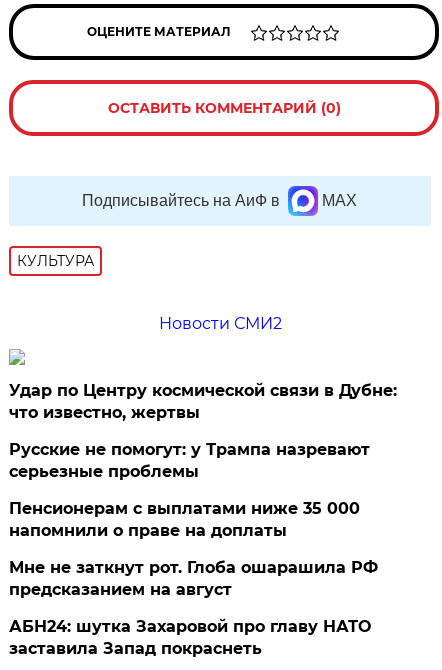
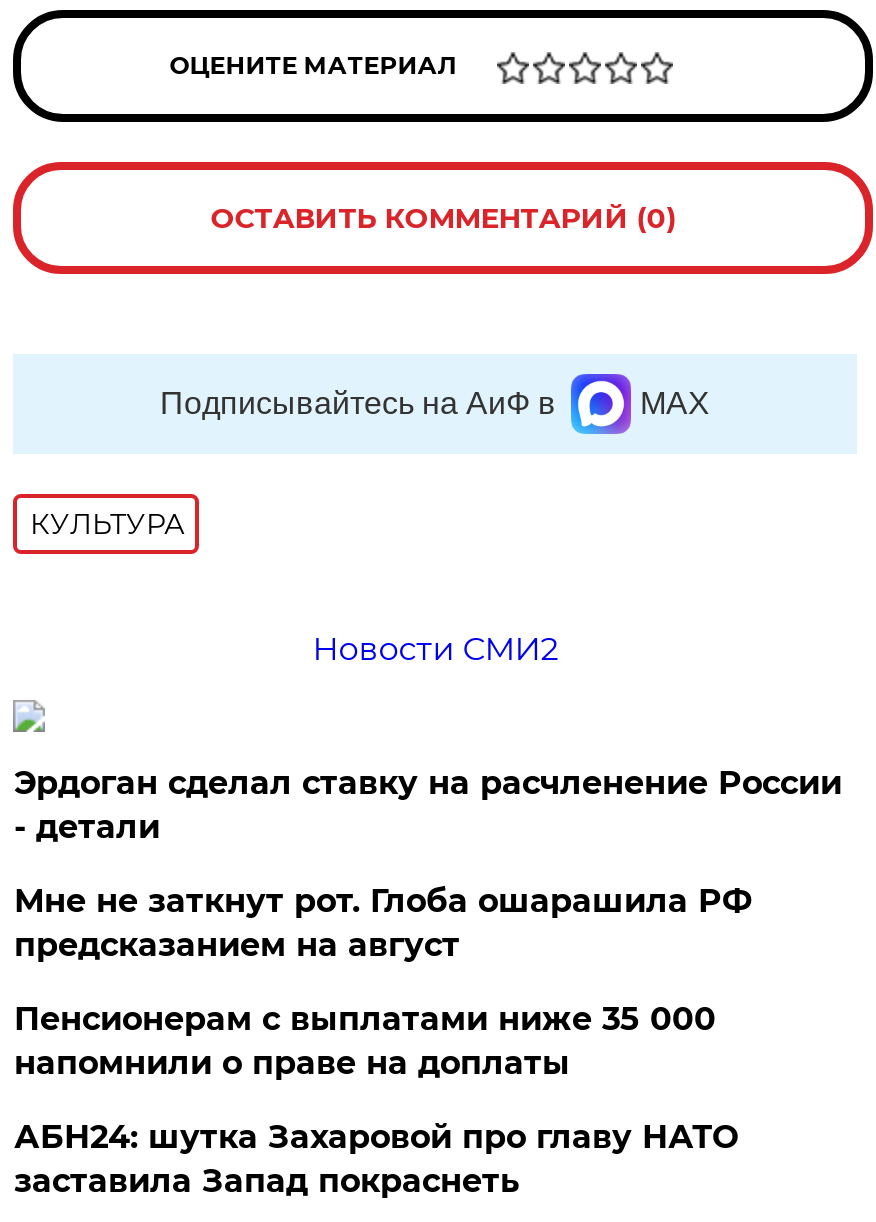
- Удар по Центру космической связи в Дубне:
- что известно, жертвы
+ Эрдоган сделал ставку на расчленение России
+ - детали

- Русские не помогут: у Трампа назревают
- серьезные проблемы

moved up: Мне не заткнут рот. Глоба ошарашила РФ | предсказанием на август
